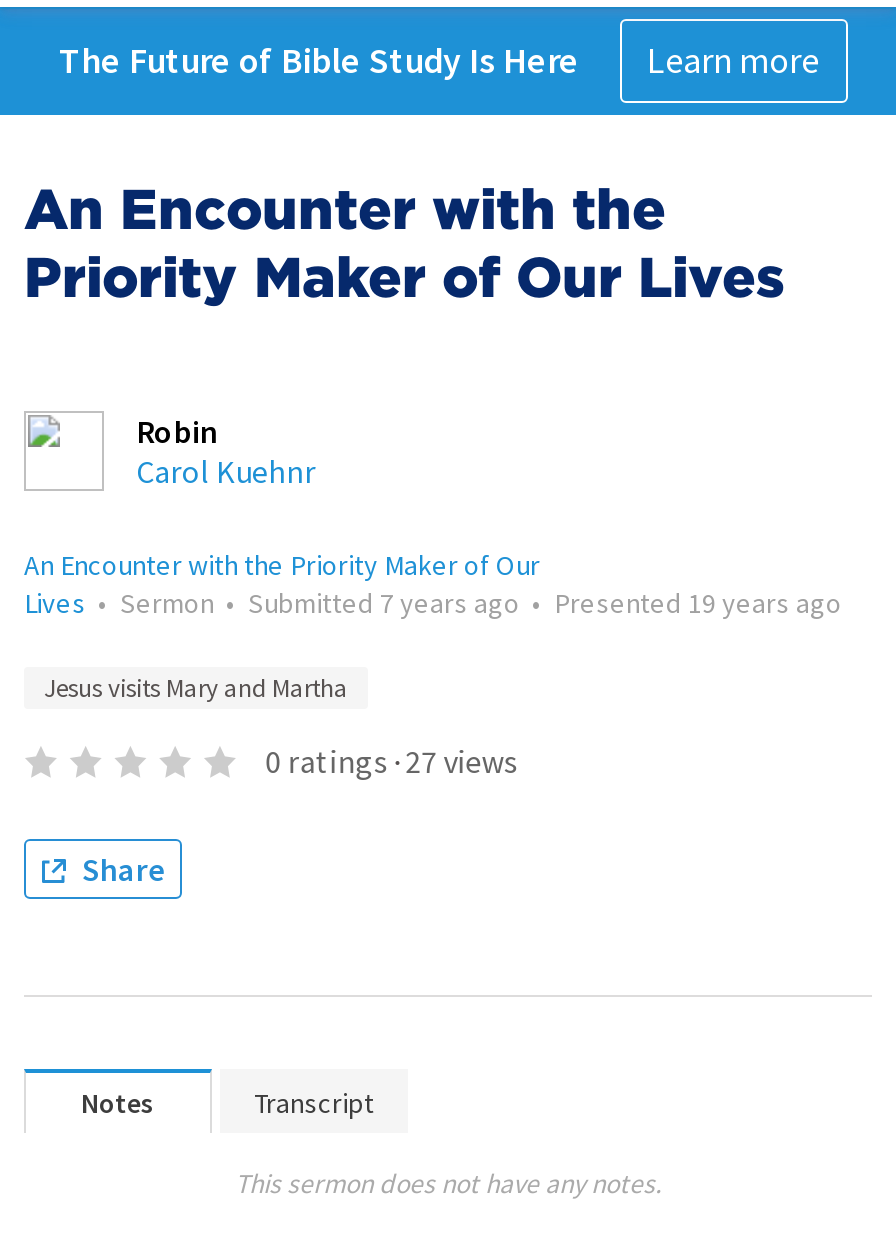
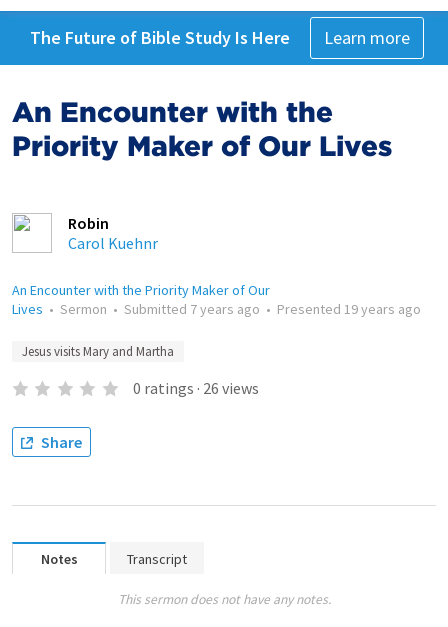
- 0 ratings · 27 views
+ 0 ratings · 26 views
